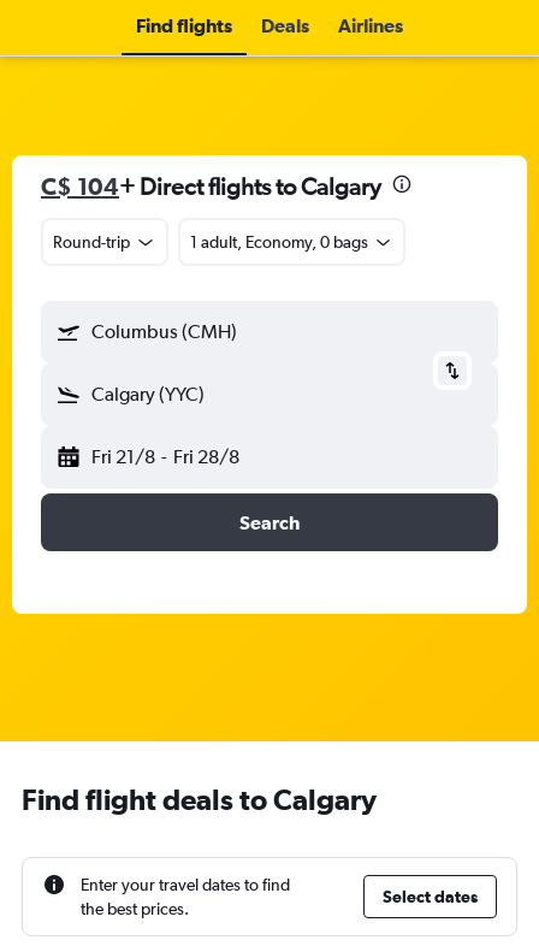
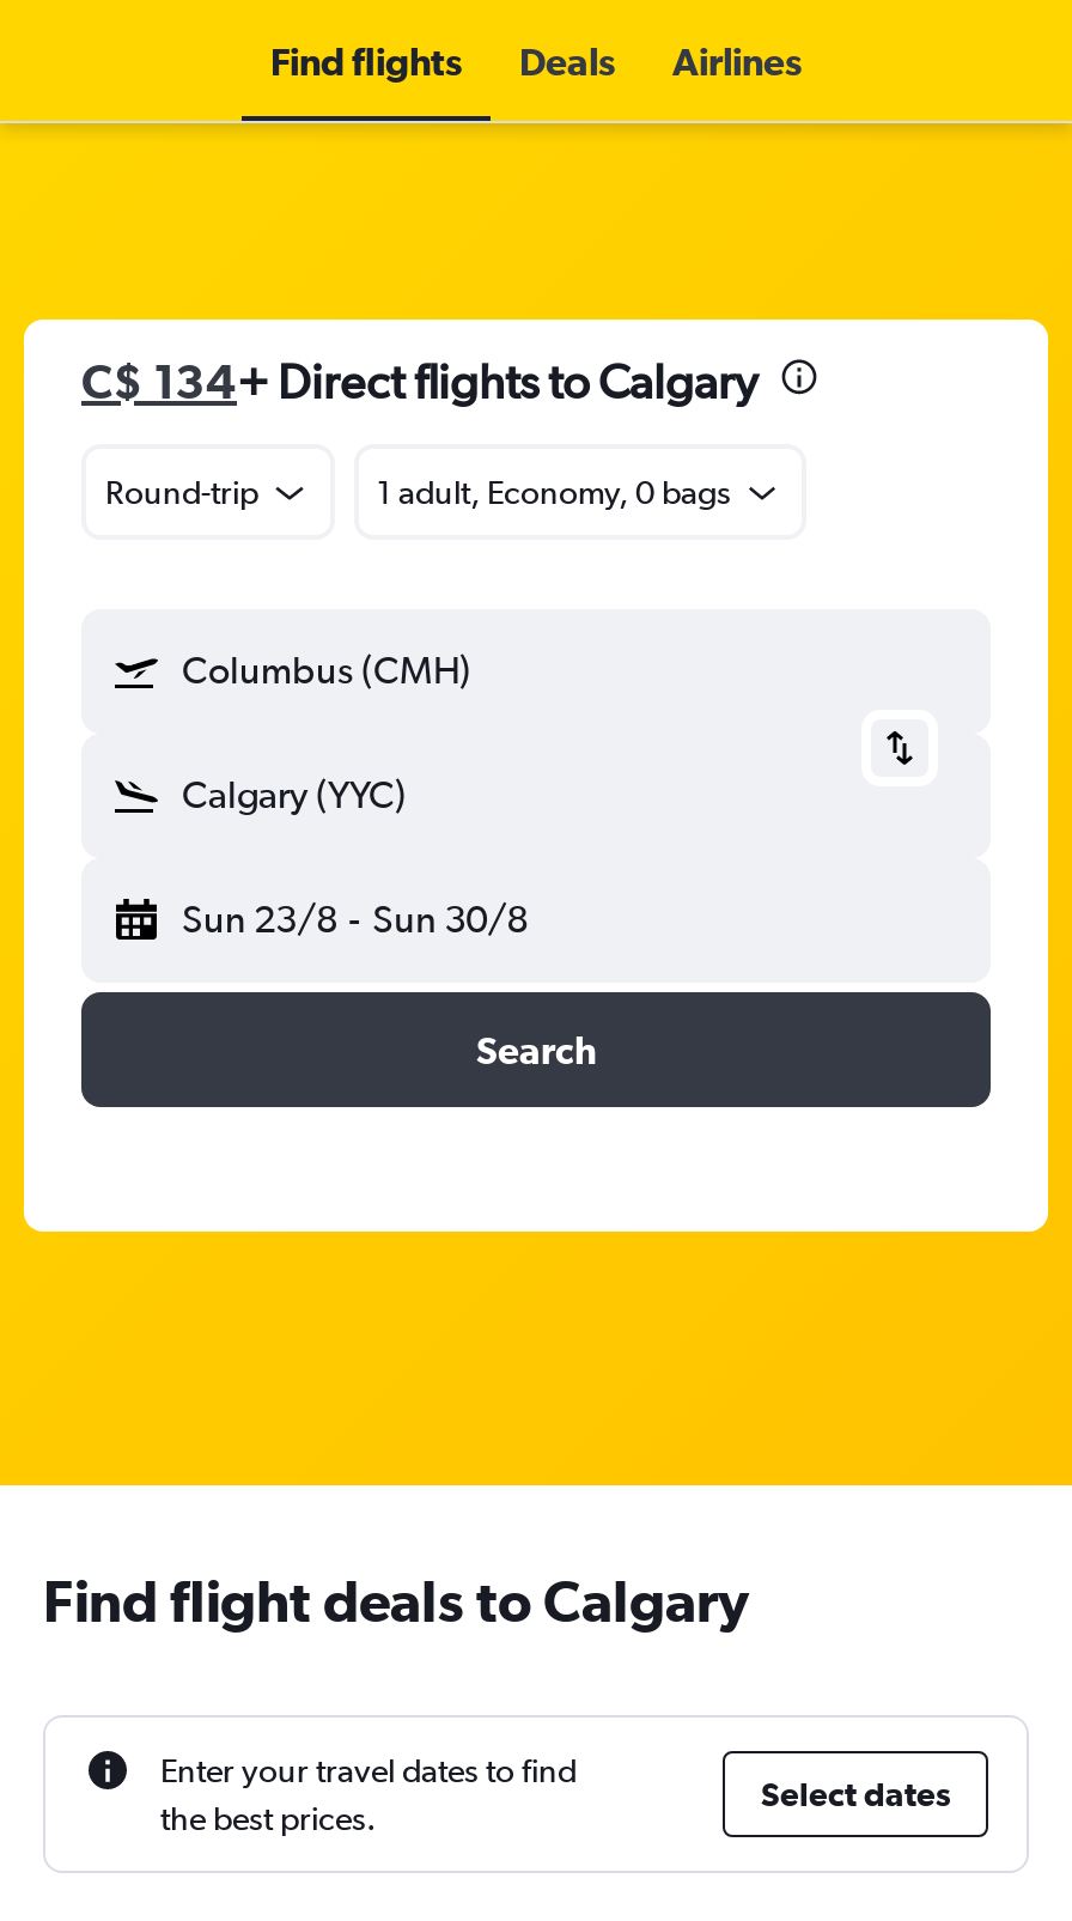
- C$ 104+ Direct flights to Calgary
+ C$ 134+ Direct flights to Calgary

- Fri 21/8 - Fri 28/8
+ Sun 23/8 - Sun 30/8
